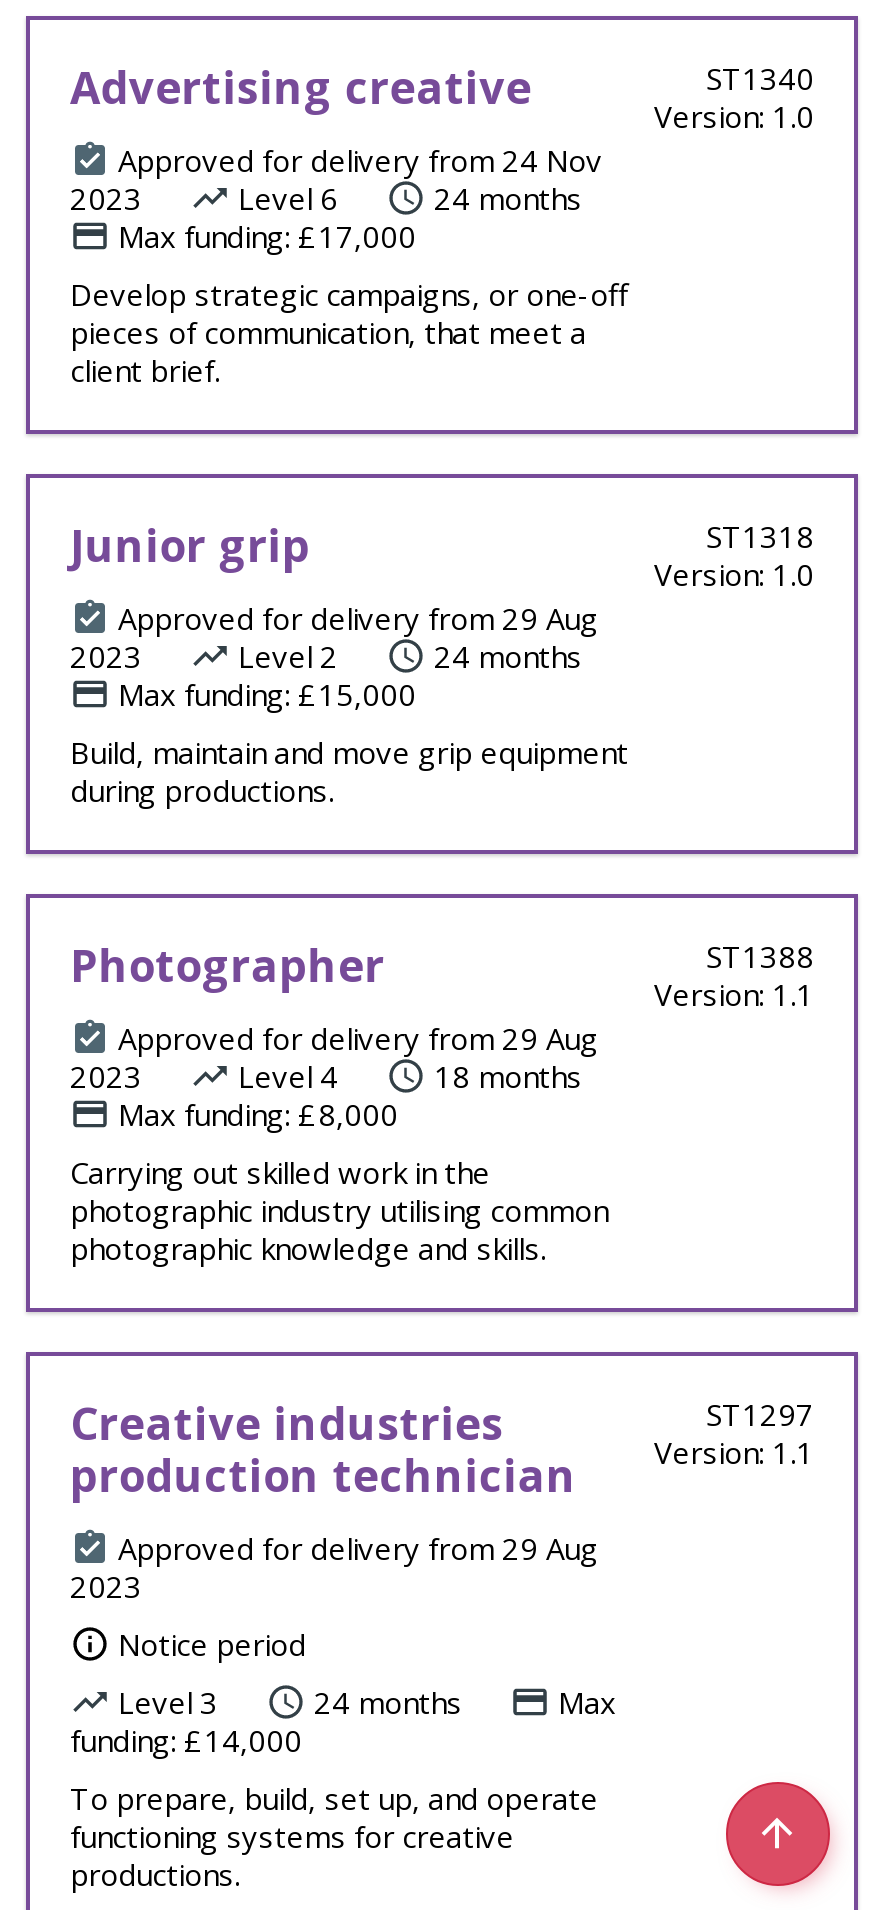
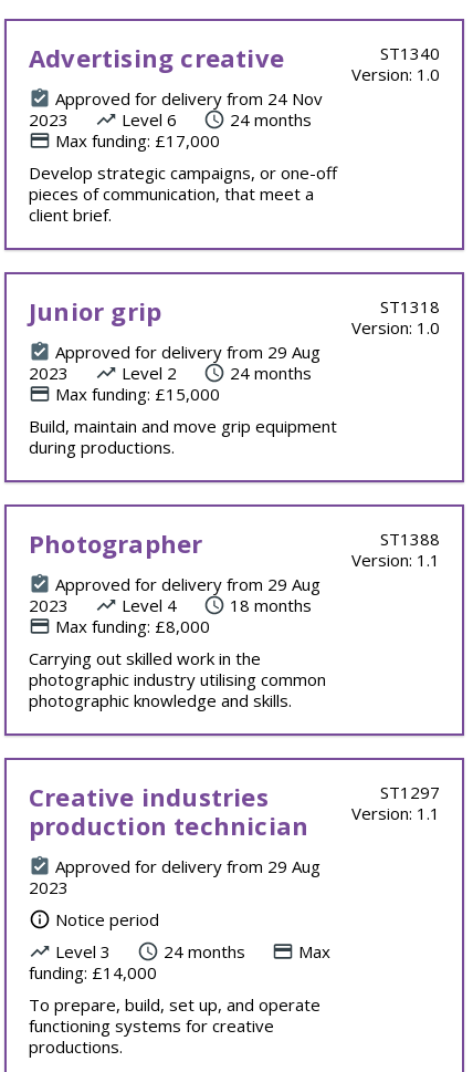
- [image]
